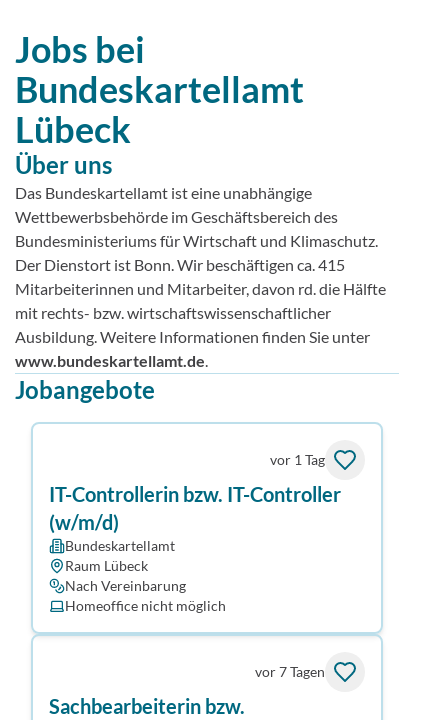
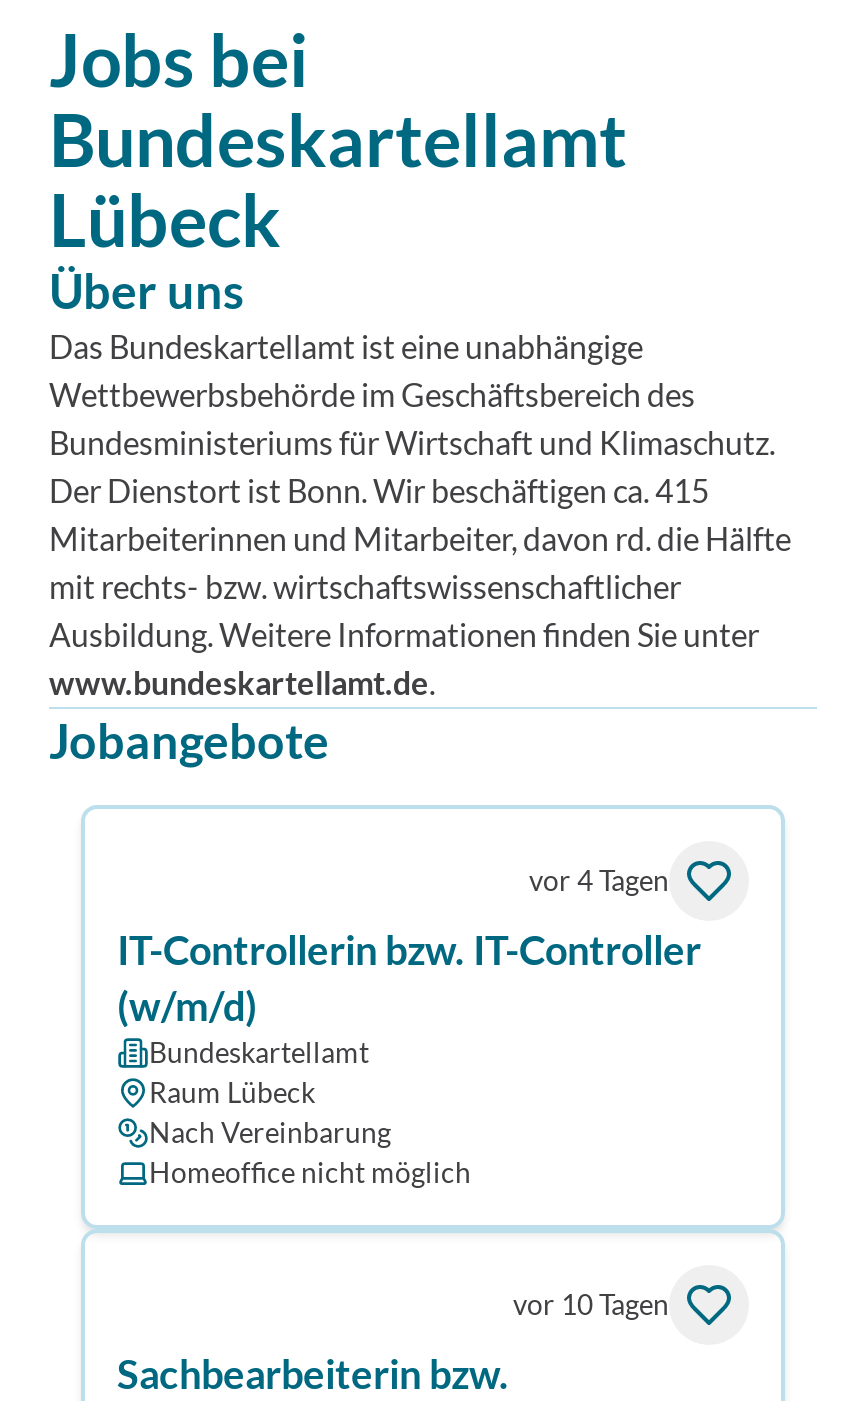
- vor 1 Tag
+ vor 4 Tagen

- vor 7 Tagen
+ vor 10 Tagen
